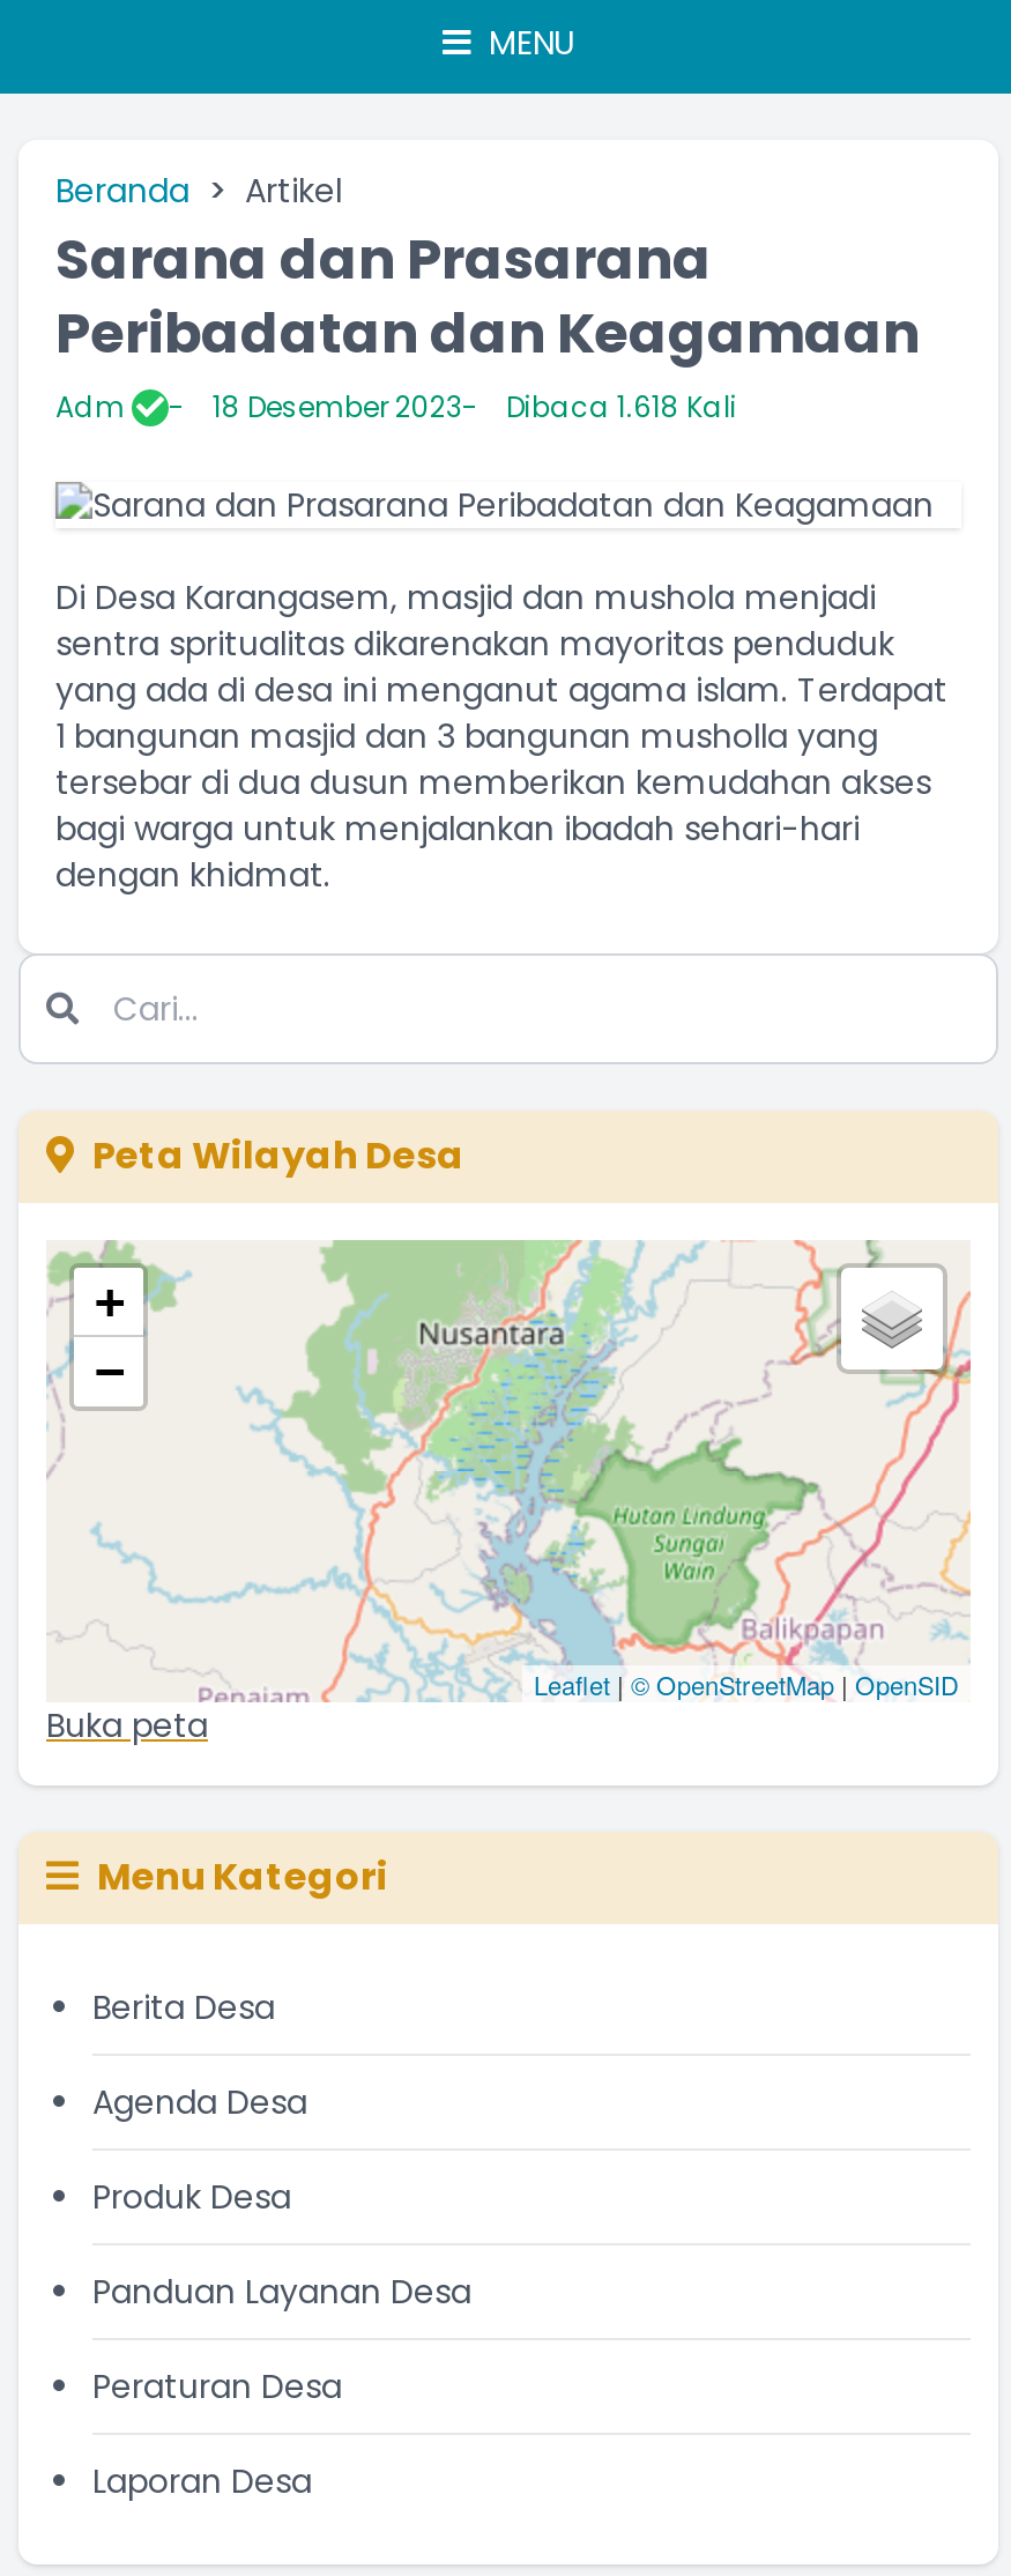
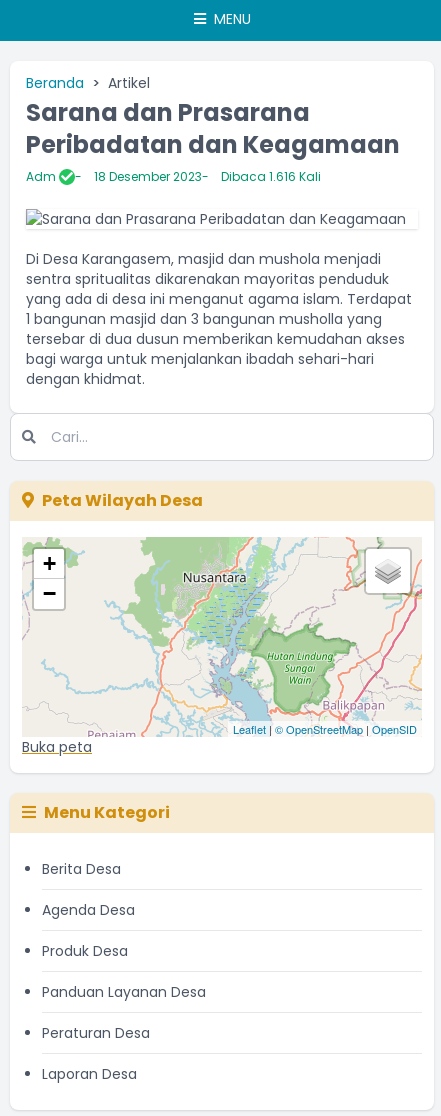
- 18 Desember 2023 Dibaca 1.618 Kali
+ 18 Desember 2023 Dibaca 1.616 Kali
